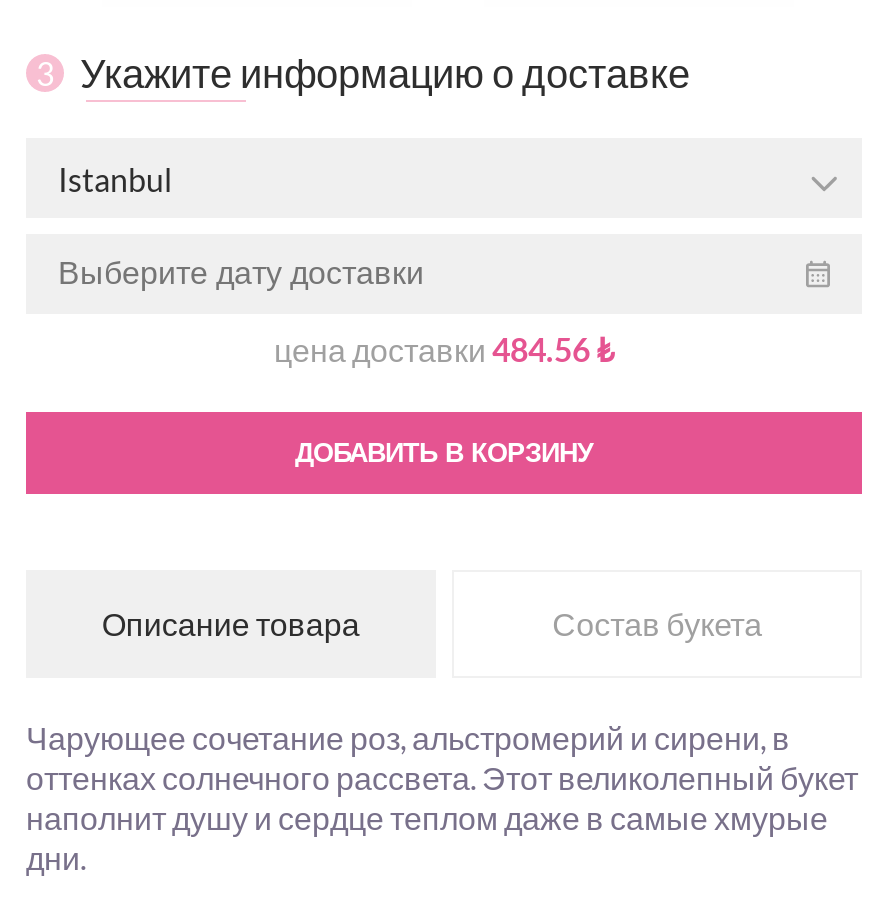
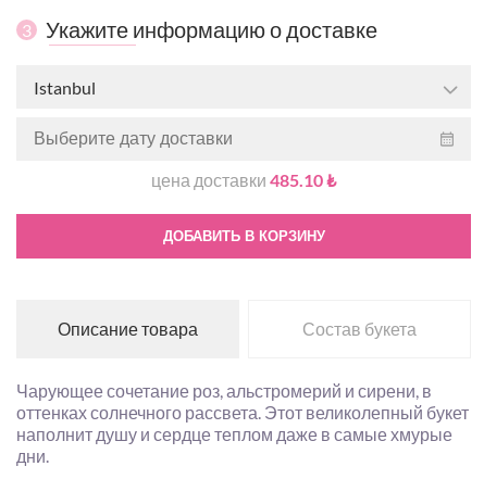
- цена доставки 484.56 ₺
+ цена доставки 485.10 ₺
